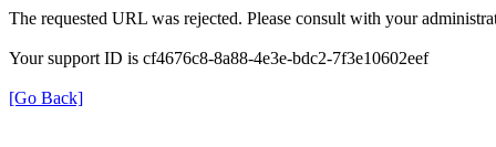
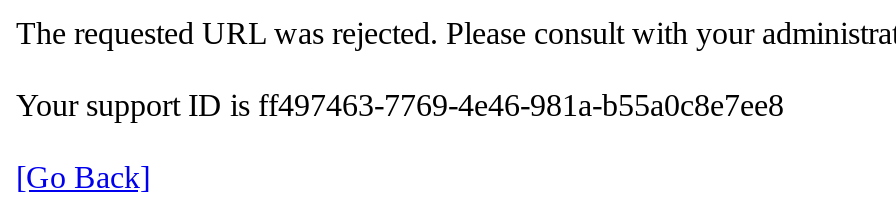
- Your support ID is cf4676c8-8a88-4e3e-bdc2-7f3e10602eef
+ Your support ID is ff497463-7769-4e46-981a-b55a0c8e7ee8
